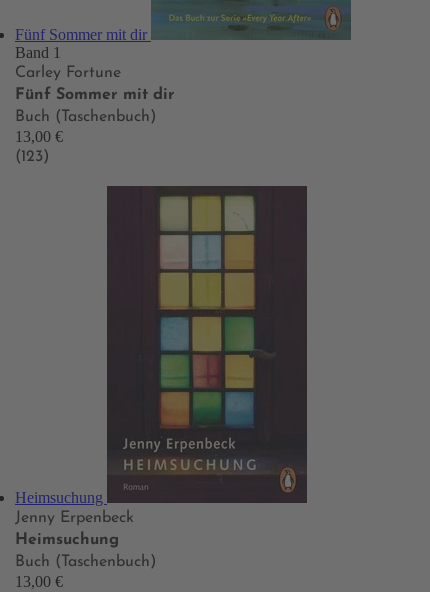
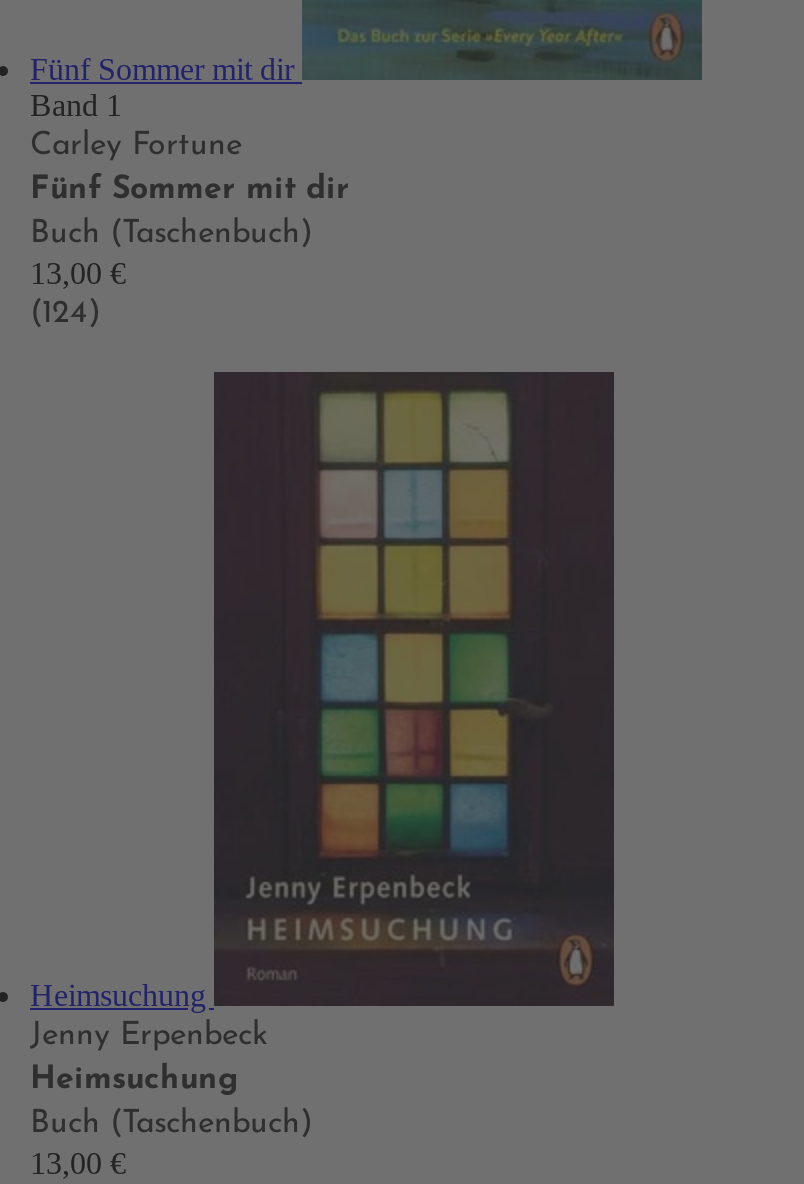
- (123)
+ (124)
